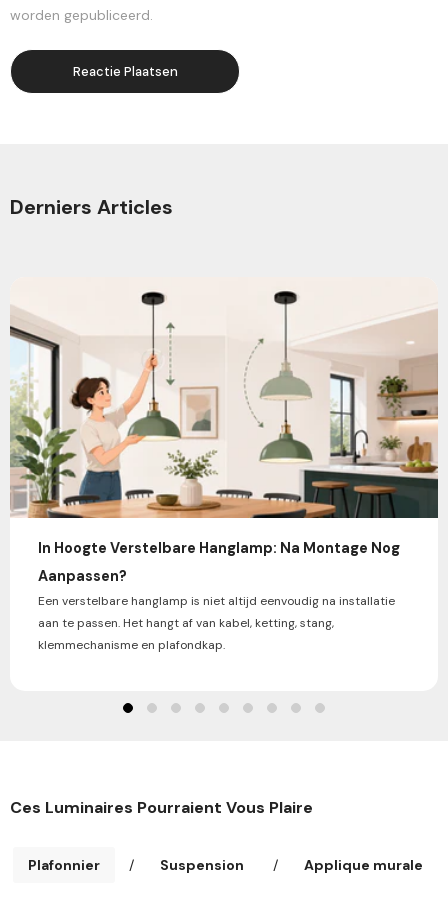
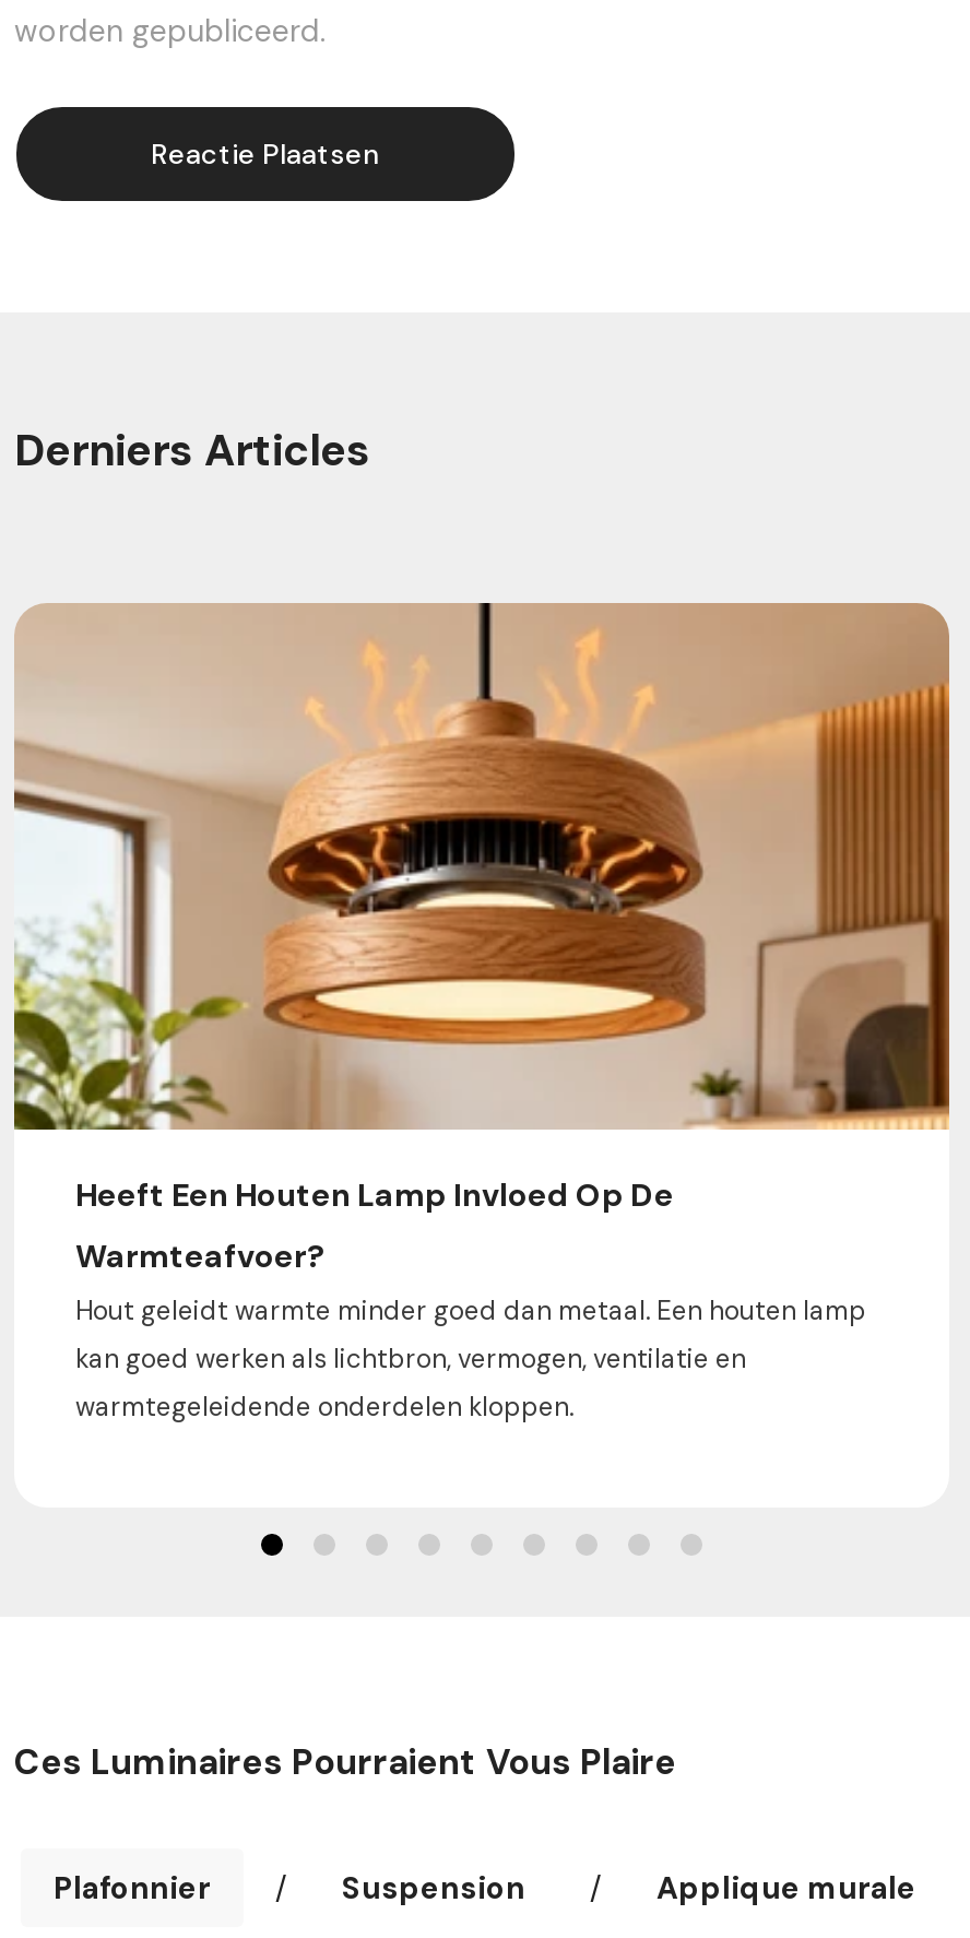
- [image]
- In Hoogte Verstelbare Hanglamp: Na Montage Nog
+ [image]
+ Heeft Een Houten Lamp Invloed Op De

- Aanpassen?
- Een verstelbare hanglamp is niet altijd eenvoudig na installatie
- aan te passen. Het hangt af van kabel, ketting, stang,
- klemmechanisme en plafondkap.
+ Warmteafvoer?
+ Hout geleidt warmte minder goed dan metaal. Een houten lamp
+ kan goed werken als lichtbron, vermogen, ventilatie en
+ warmtegeleidende onderdelen kloppen.
